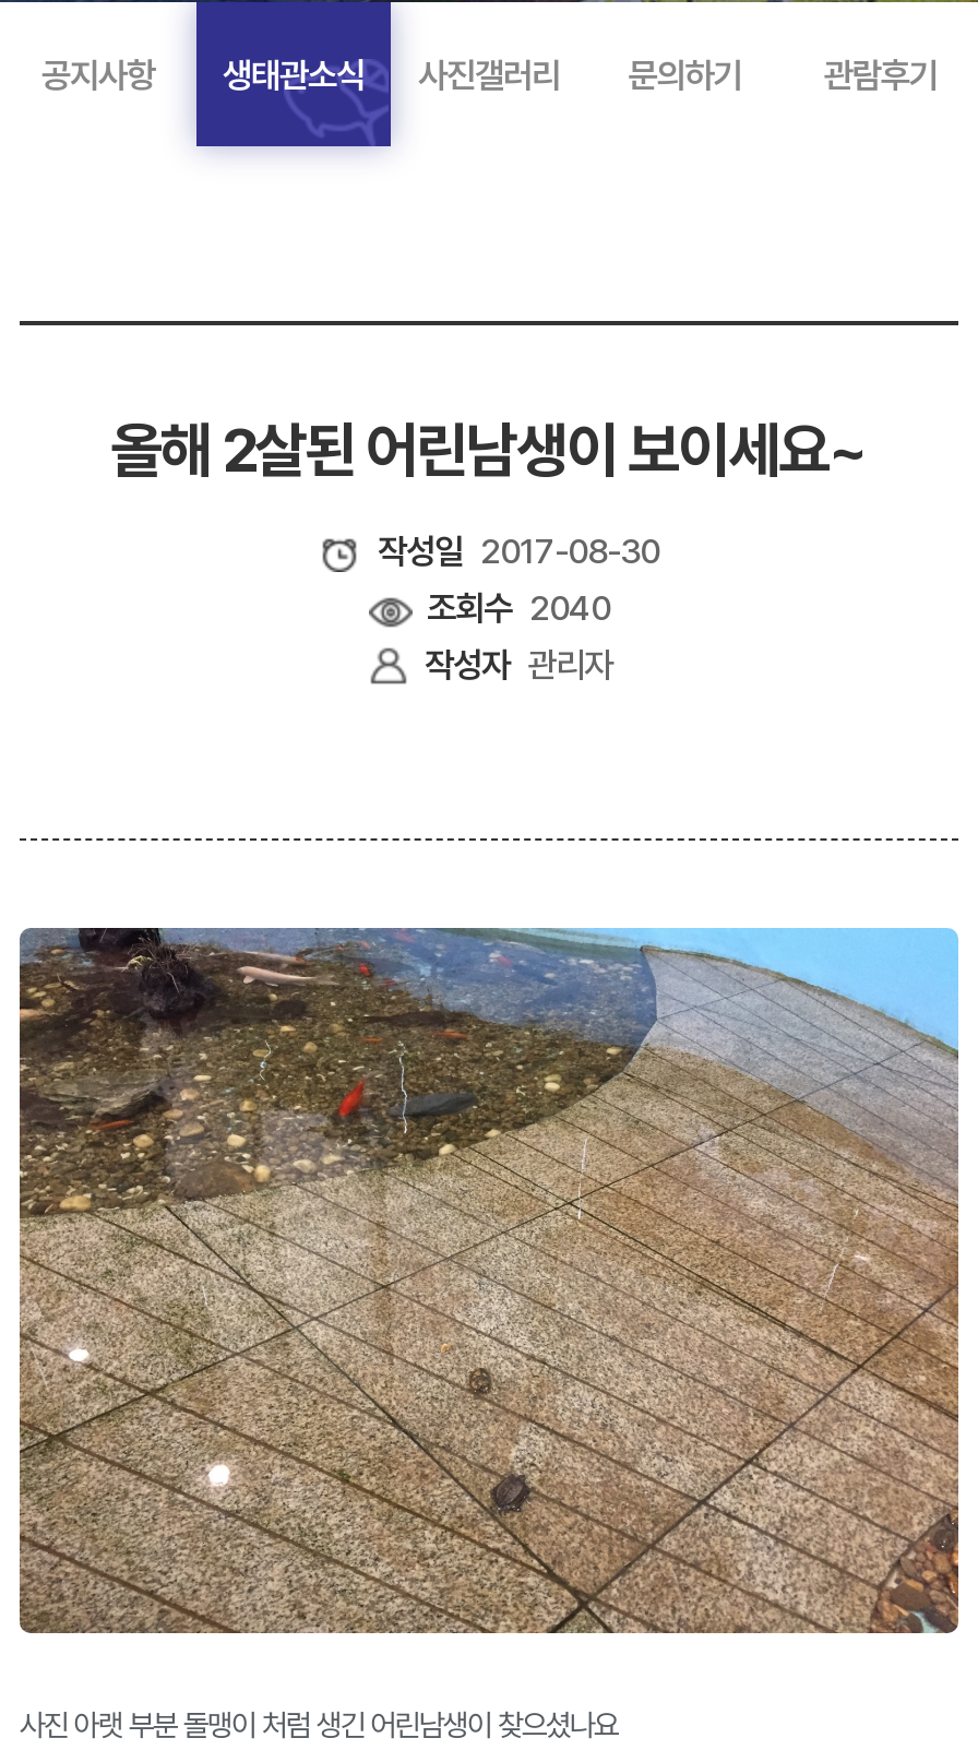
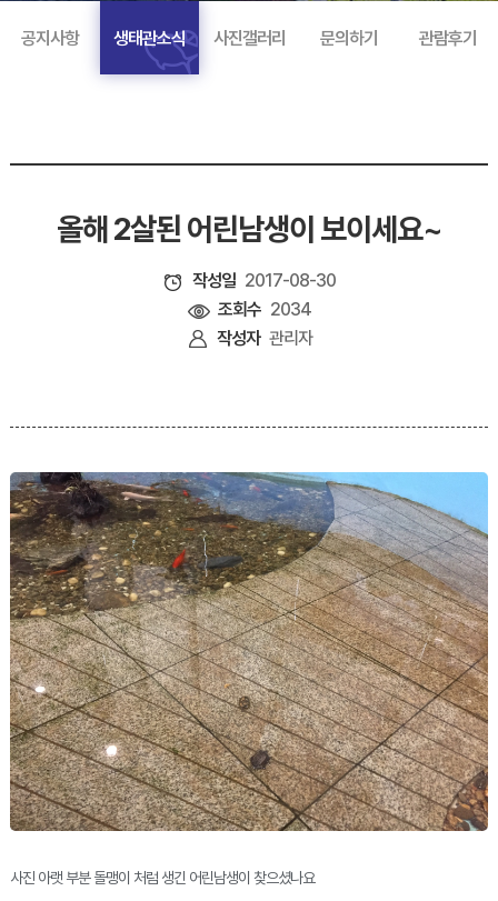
- 조회수 2040
+ 조회수 2034
